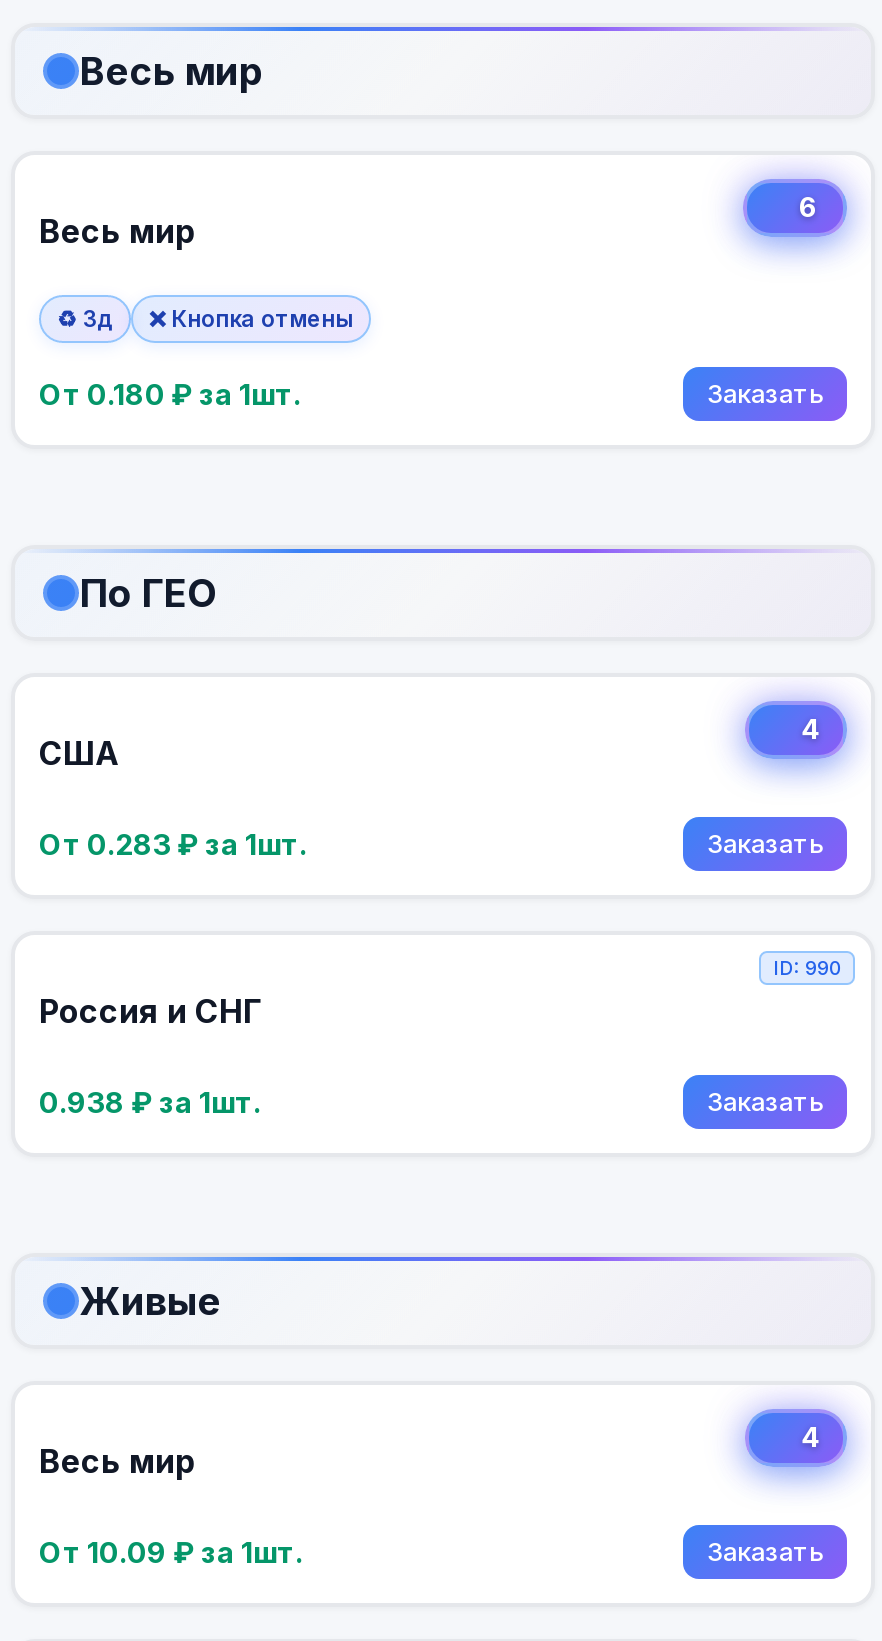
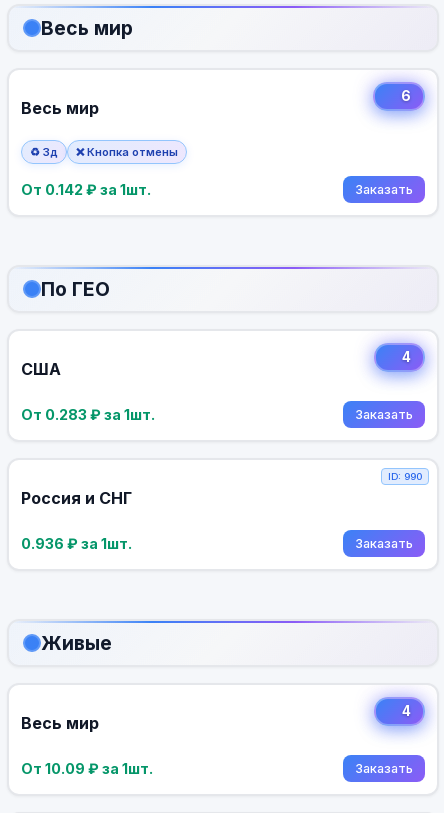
- От 0.180 ₽ за 1шт.
+ От 0.142 ₽ за 1шт.

- 0.938 ₽ за 1шт.
+ 0.936 ₽ за 1шт.
